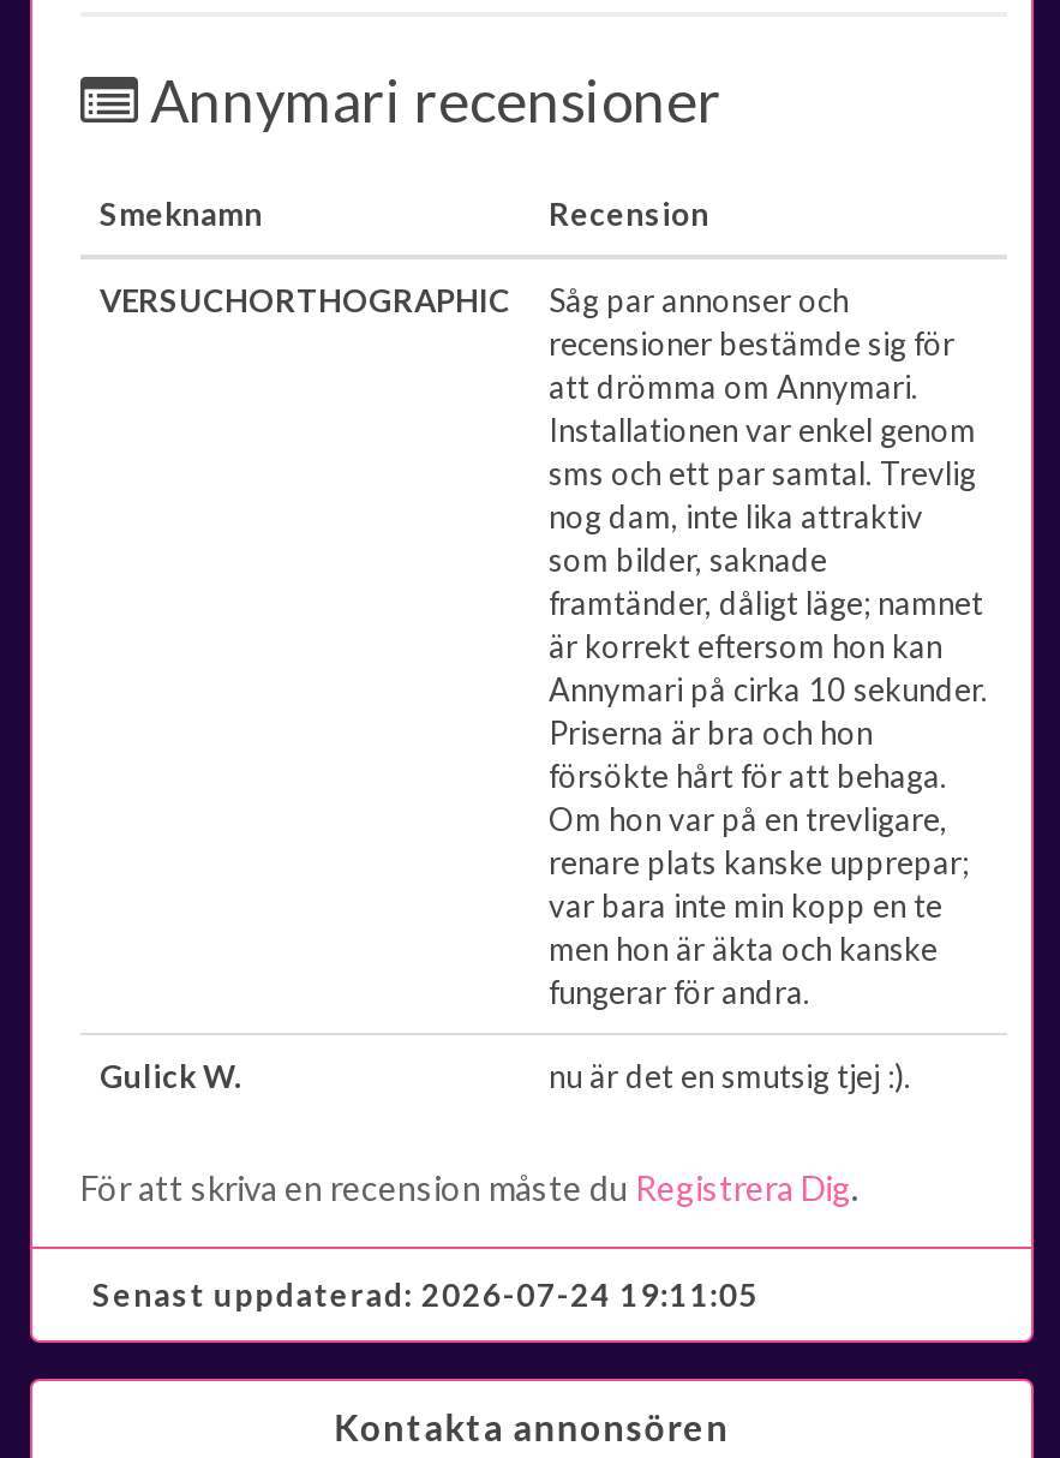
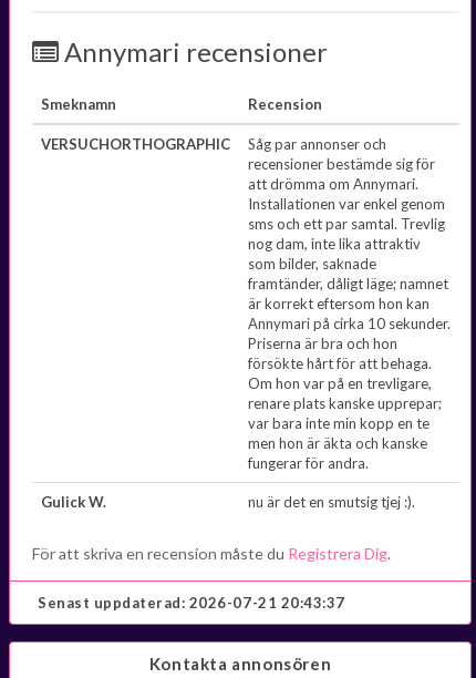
- Senast uppdaterad: 2026-07-24 19:11:05
+ Senast uppdaterad: 2026-07-21 20:43:37
